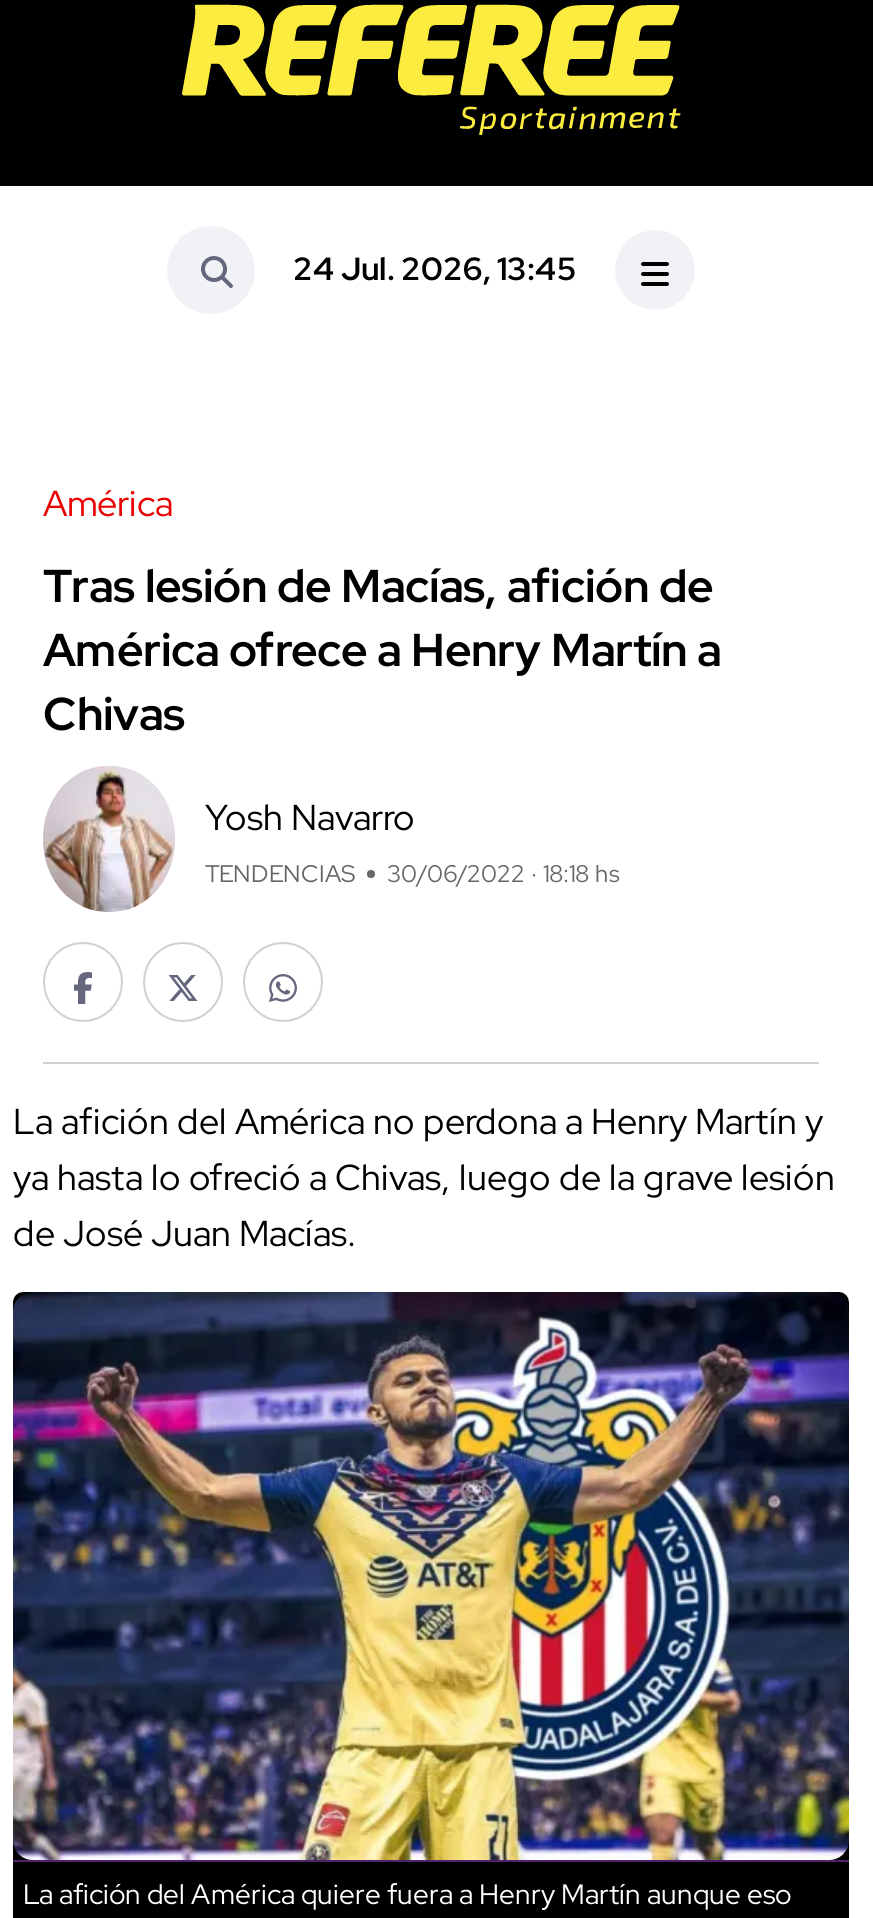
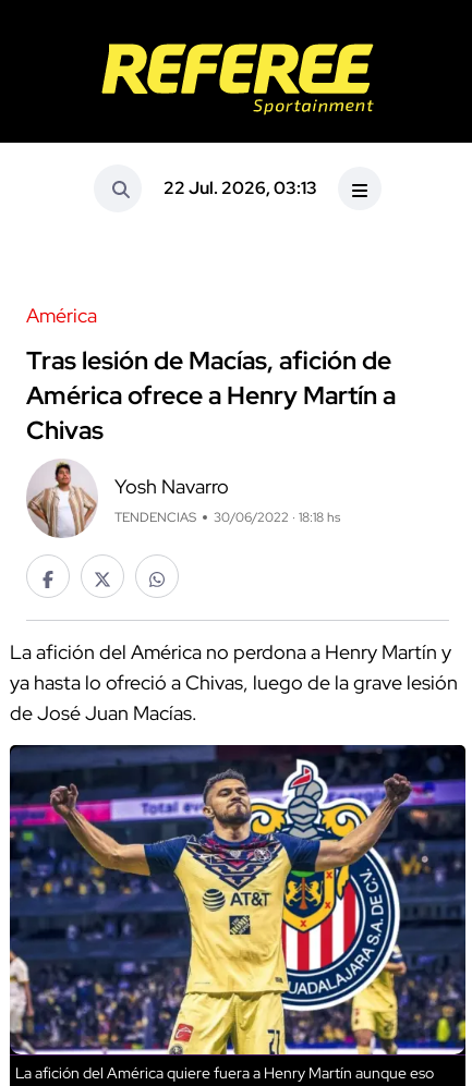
- 24 Jul. 2026, 13:45
+ 22 Jul. 2026, 03:13
